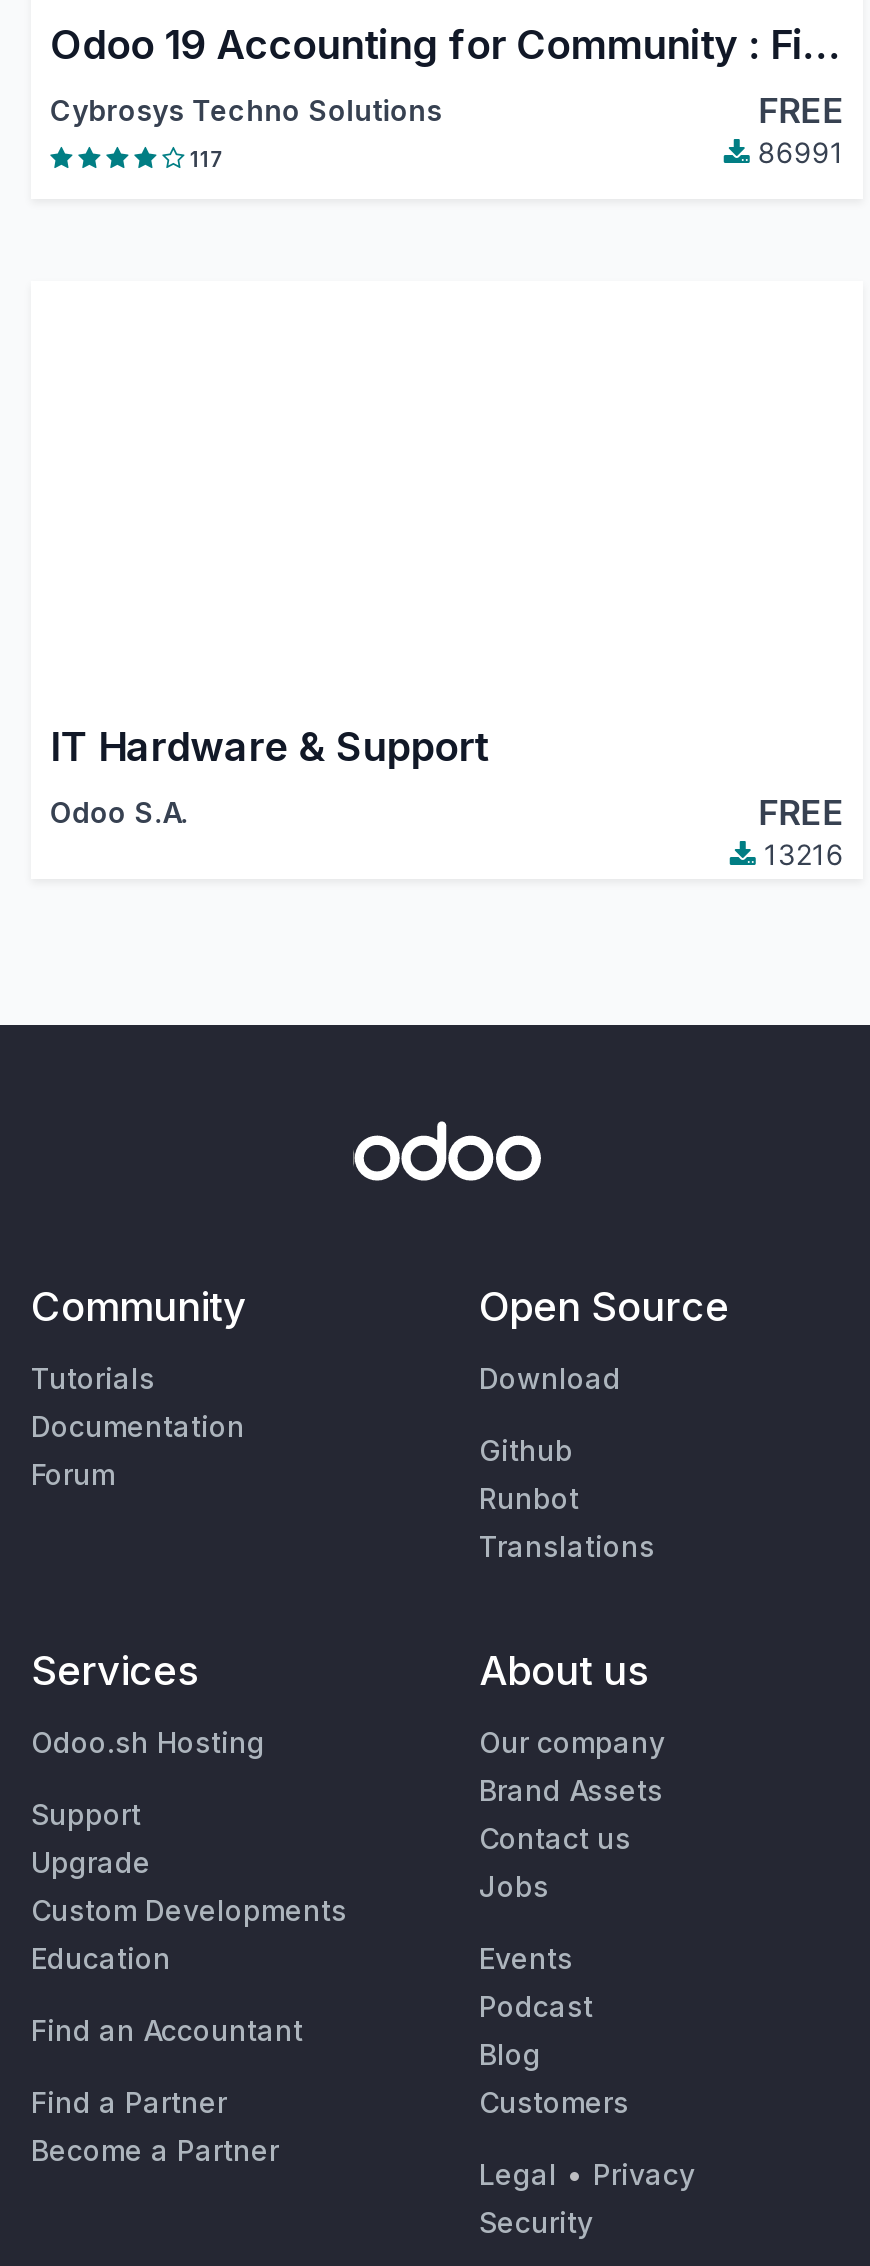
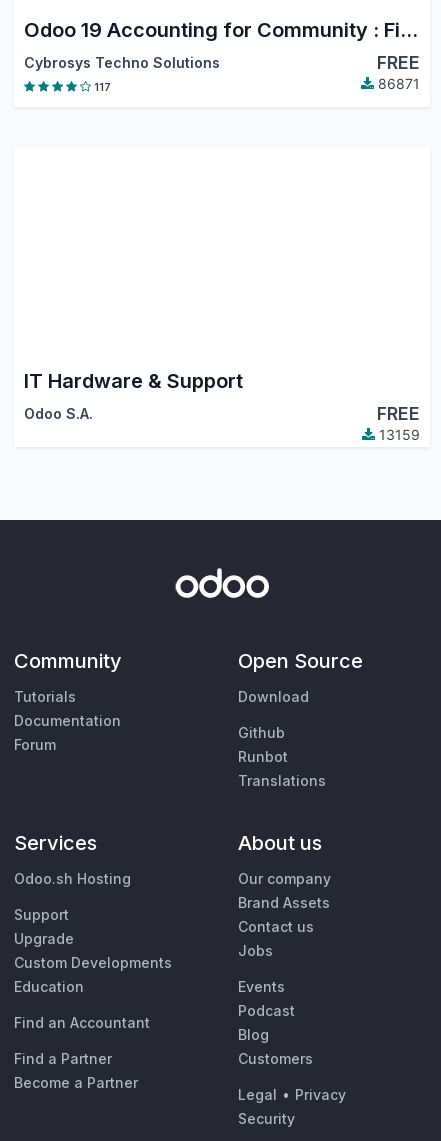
- 86991
+ 86871

- 13216
+ 13159
